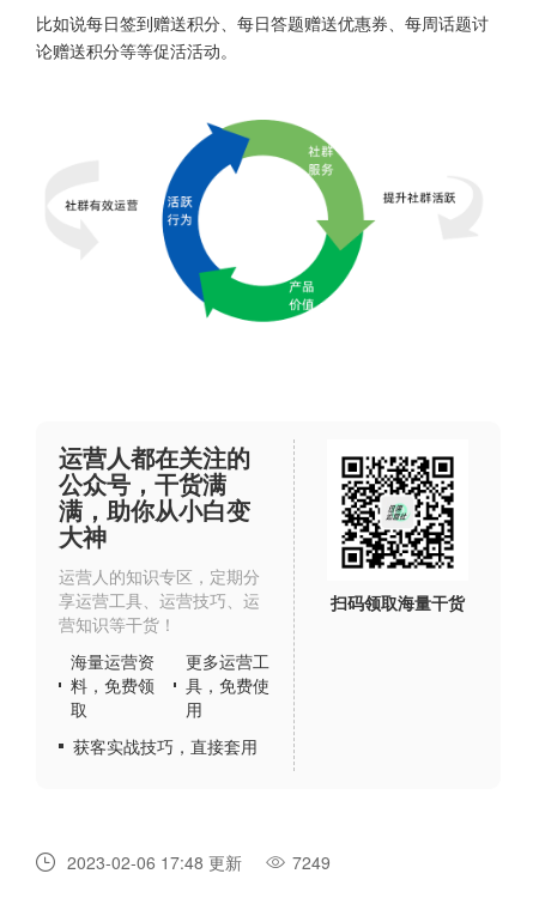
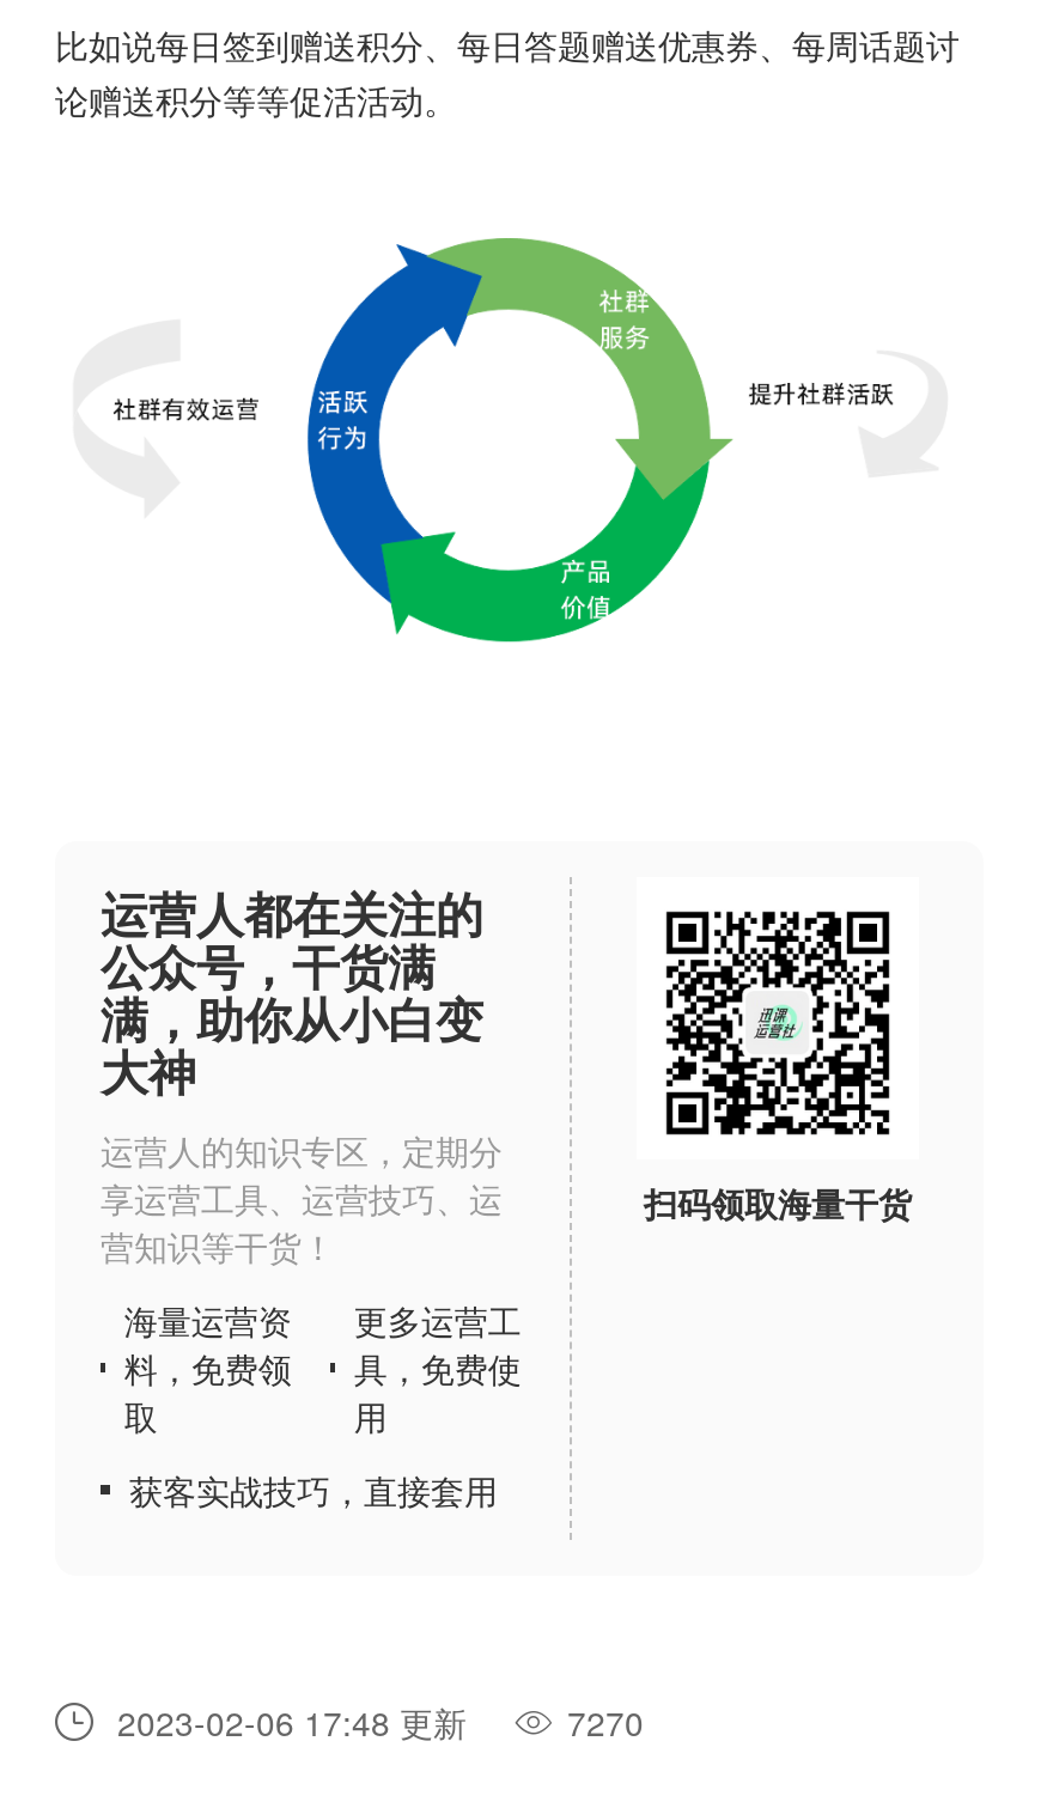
- 7249
+ 7270
